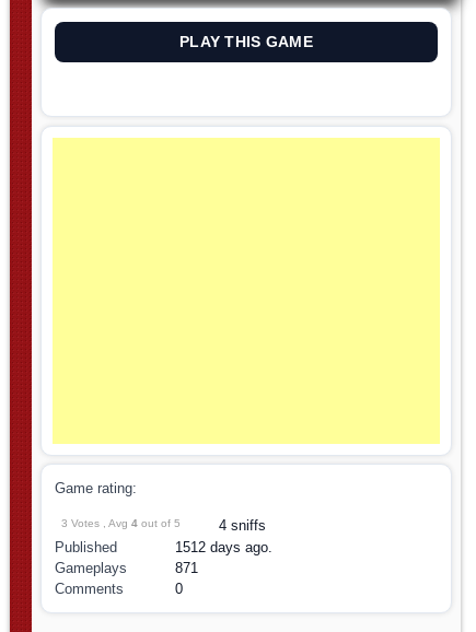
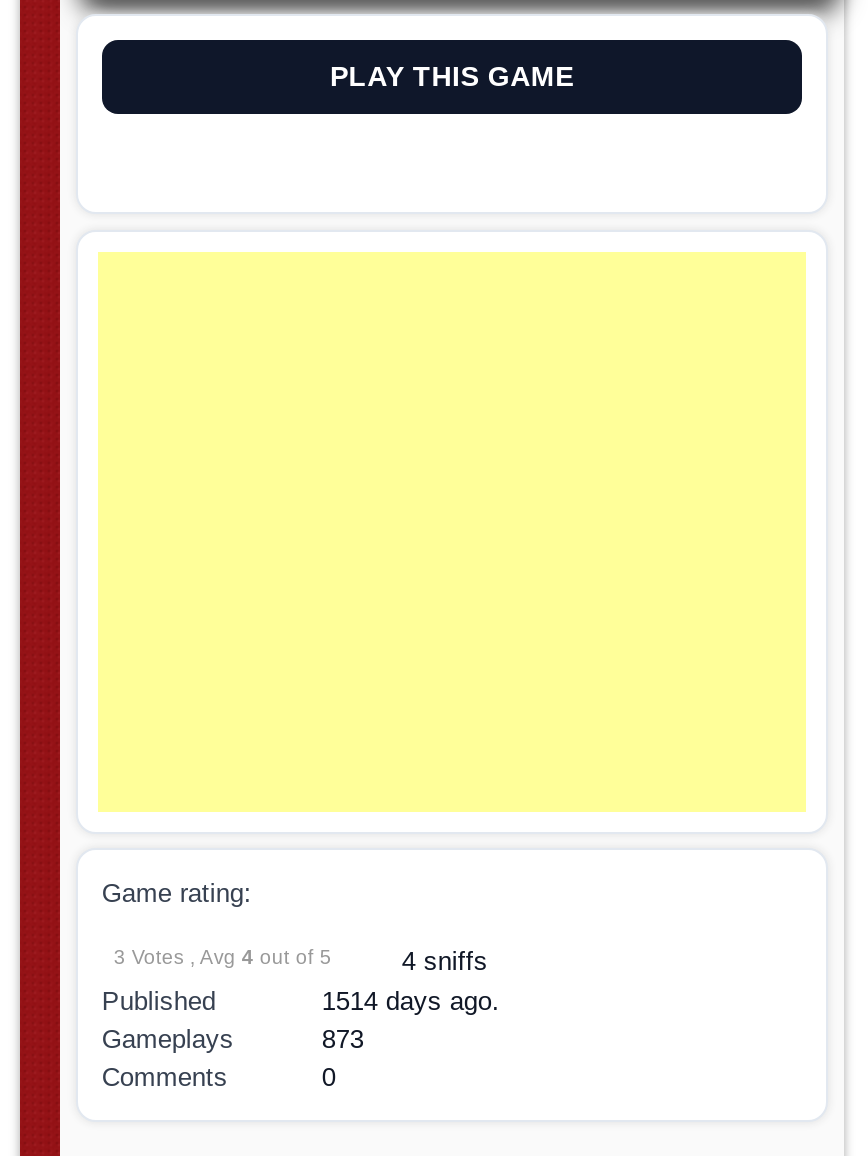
- 1512 days ago.
+ 1514 days ago.

- 871
+ 873
